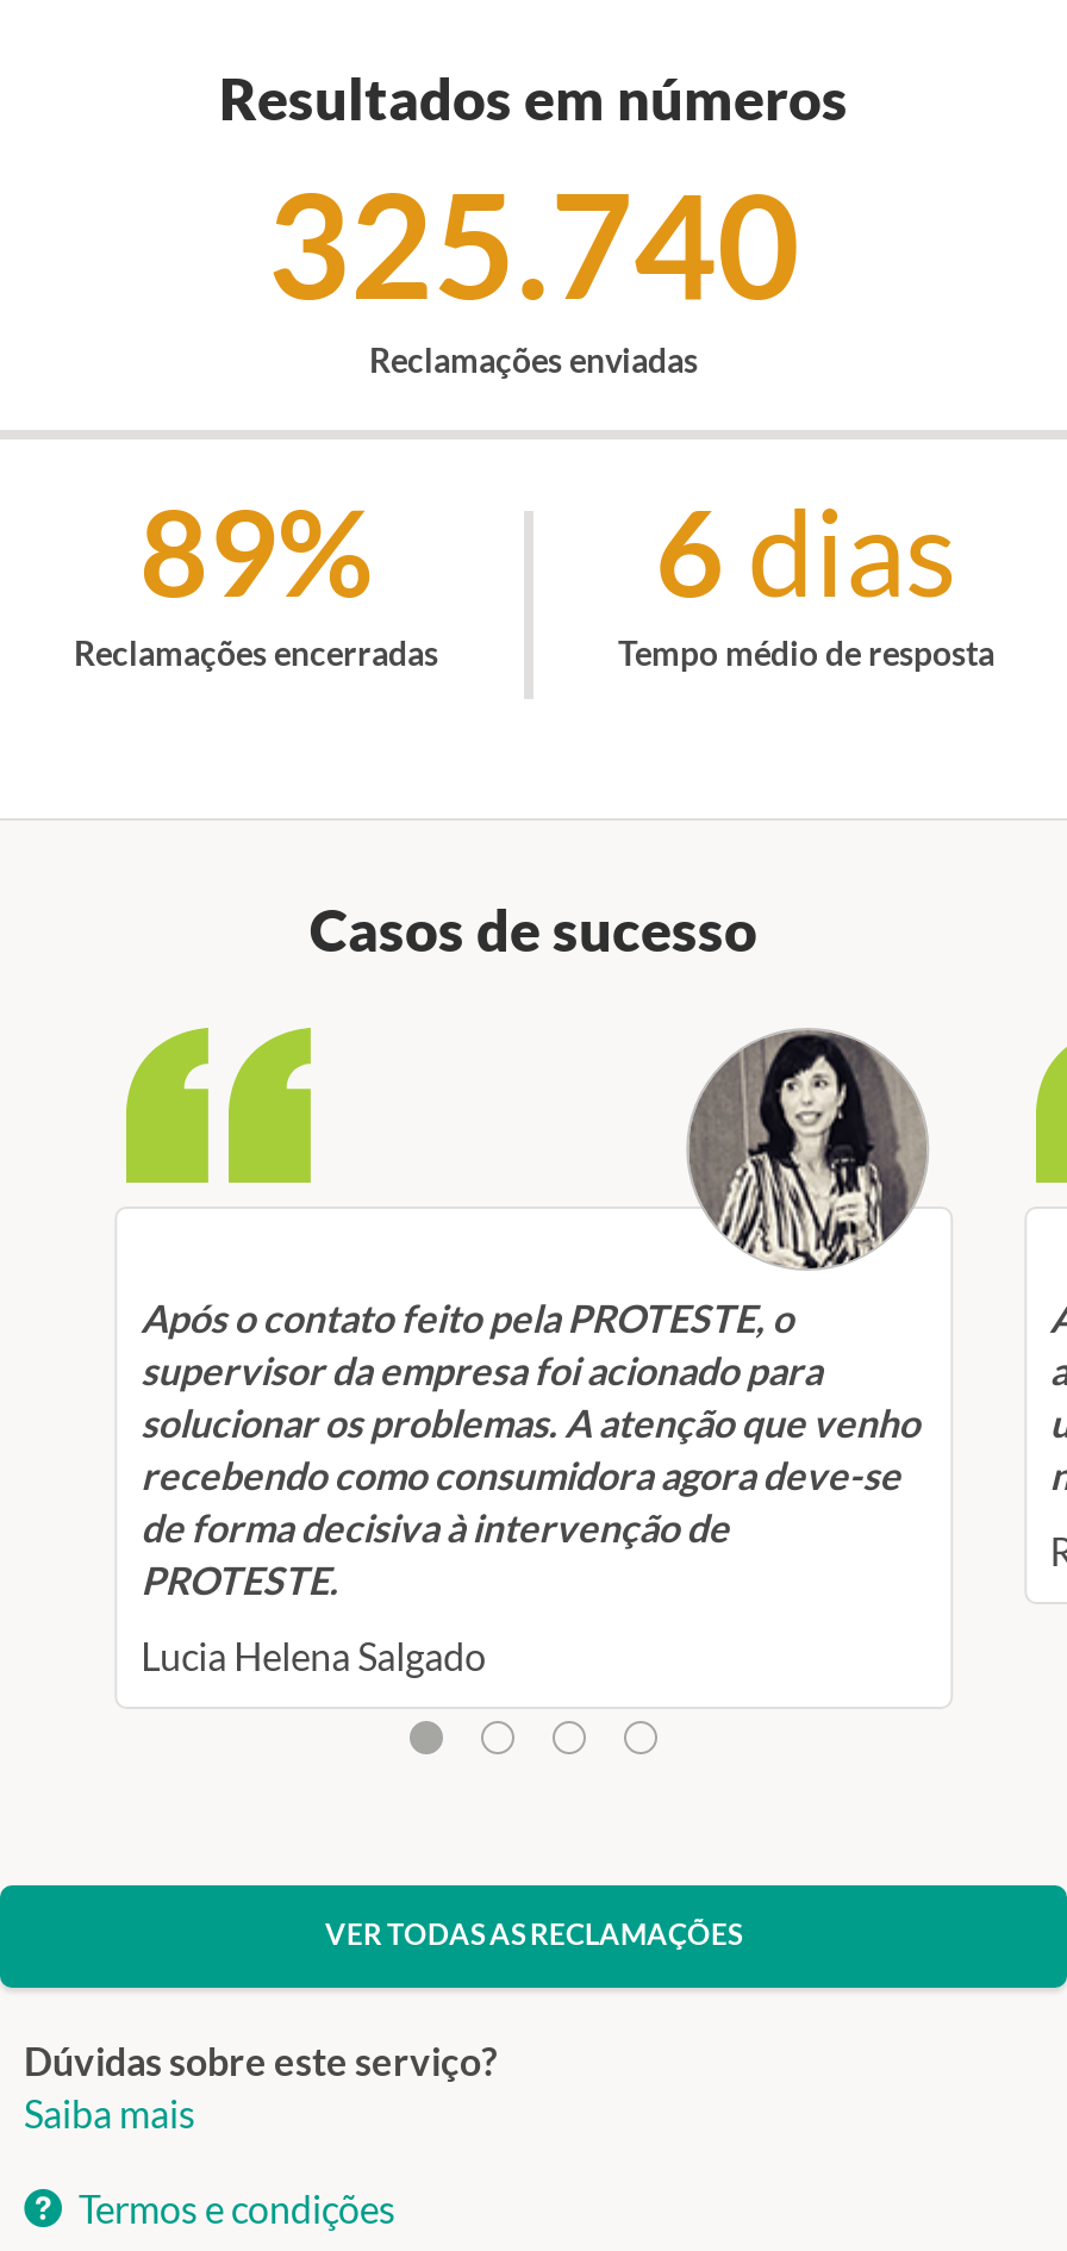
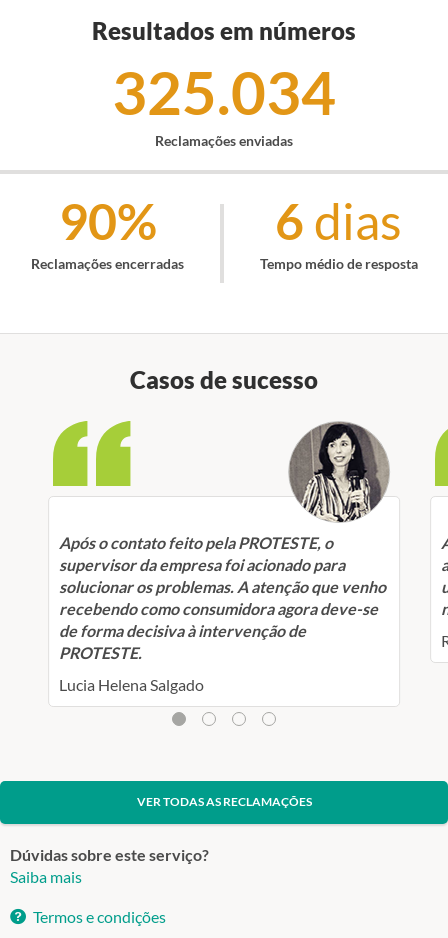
- 325.740
+ 325.034

- 89% 6 dias
+ 90% 6 dias
